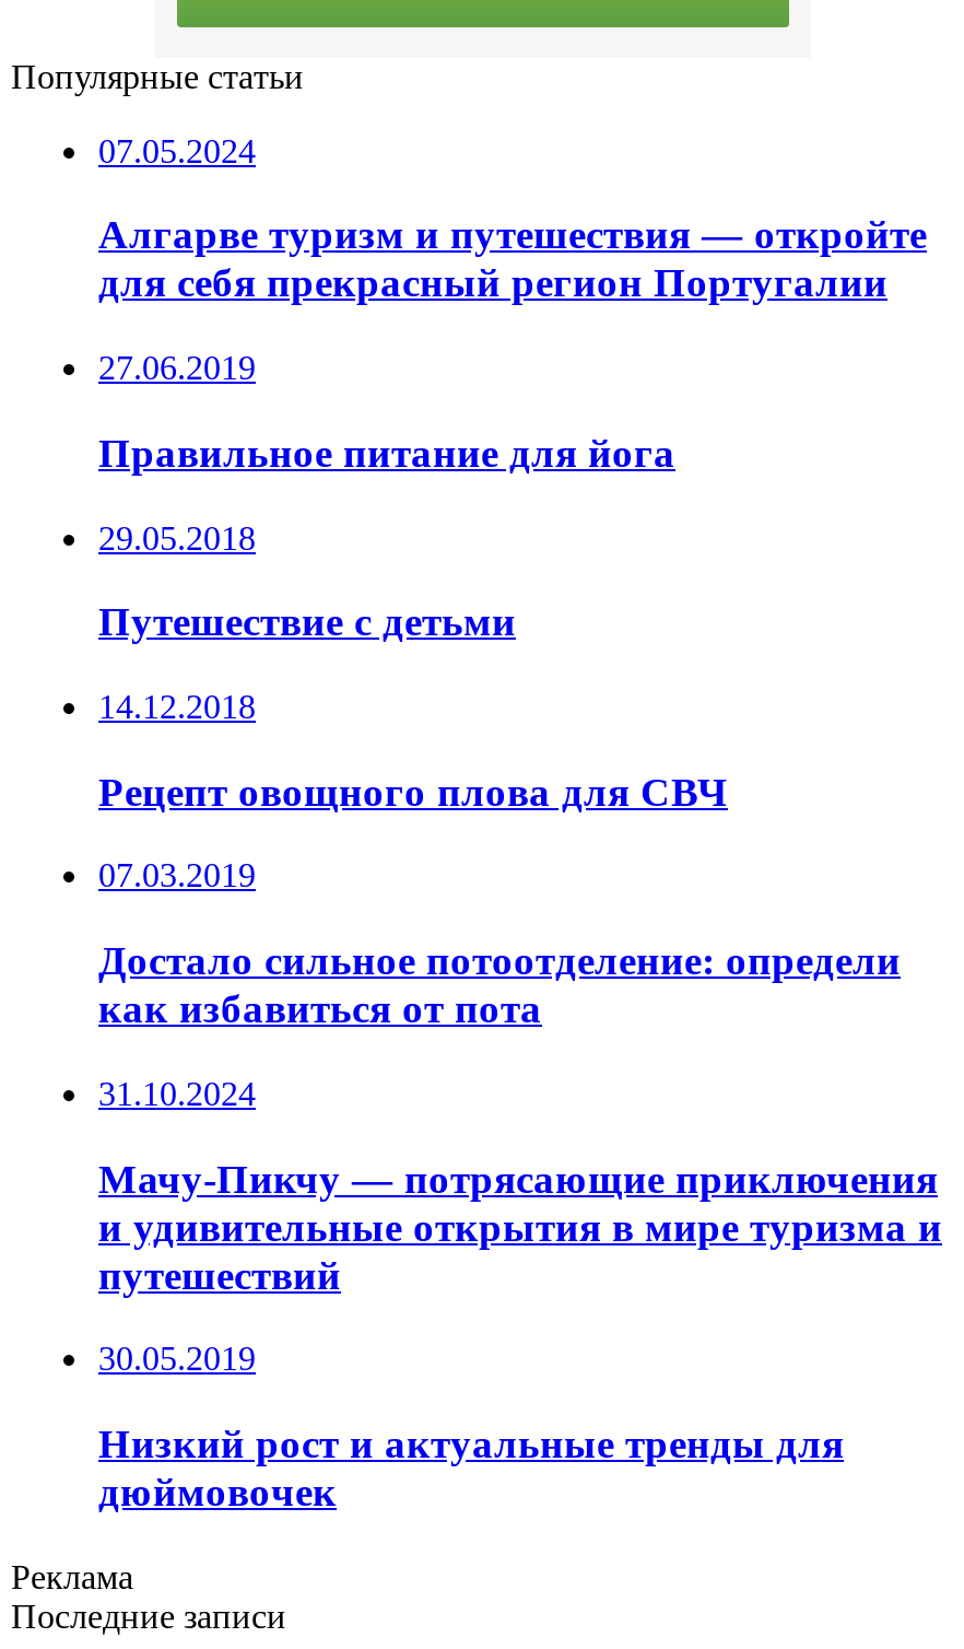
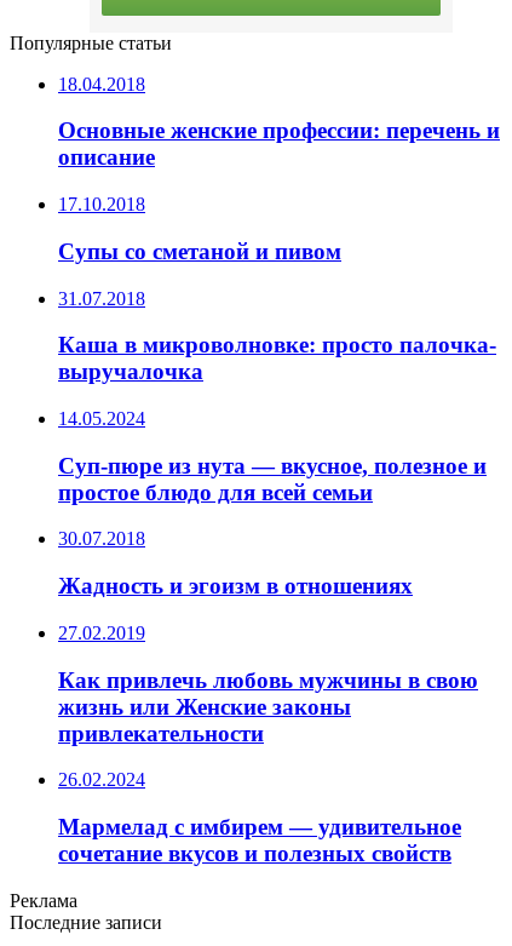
- 07.05.2024
+ 18.04.2018

- Алгарве туризм и путешествия — откройте
- для себя прекрасный регион Португалии
+ Основные женские профессии: перечень и
+ описание

- 27.06.2019
+ 17.10.2018

- Правильное питание для йога
+ Супы со сметаной и пивом

- 29.05.2018
+ 31.07.2018

- Путешествие с детьми
+ Каша в микроволновке: просто палочка-
+ выручалочка

- 14.12.2018
+ 14.05.2024

- Рецепт овощного плова для СВЧ
+ Суп-пюре из нута — вкусное, полезное и
+ простое блюдо для всей семьи

- 07.03.2019
+ 30.07.2018

- Достало сильное потоотделение: определи
- как избавиться от пота
+ Жадность и эгоизм в отношениях

- 31.10.2024
+ 27.02.2019

- Мачу-Пикчу — потрясающие приключения
- и удивительные открытия в мире туризма и
- путешествий
+ Как привлечь любовь мужчины в свою
+ жизнь или Женские законы
+ привлекательности

- 30.05.2019
+ 26.02.2024

- Низкий рост и актуальные тренды для
- дюймовочек
+ Мармелад с имбирем — удивительное
+ сочетание вкусов и полезных свойств
